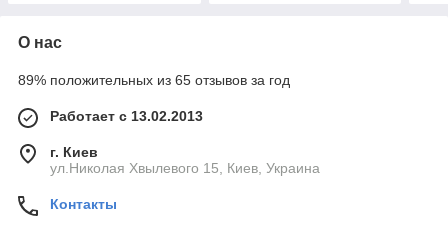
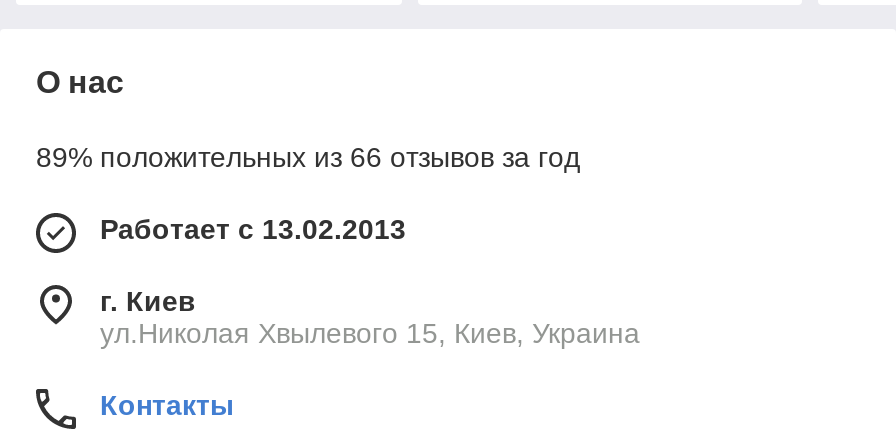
- 89% положительных из 65 отзывов за год
+ 89% положительных из 66 отзывов за год
